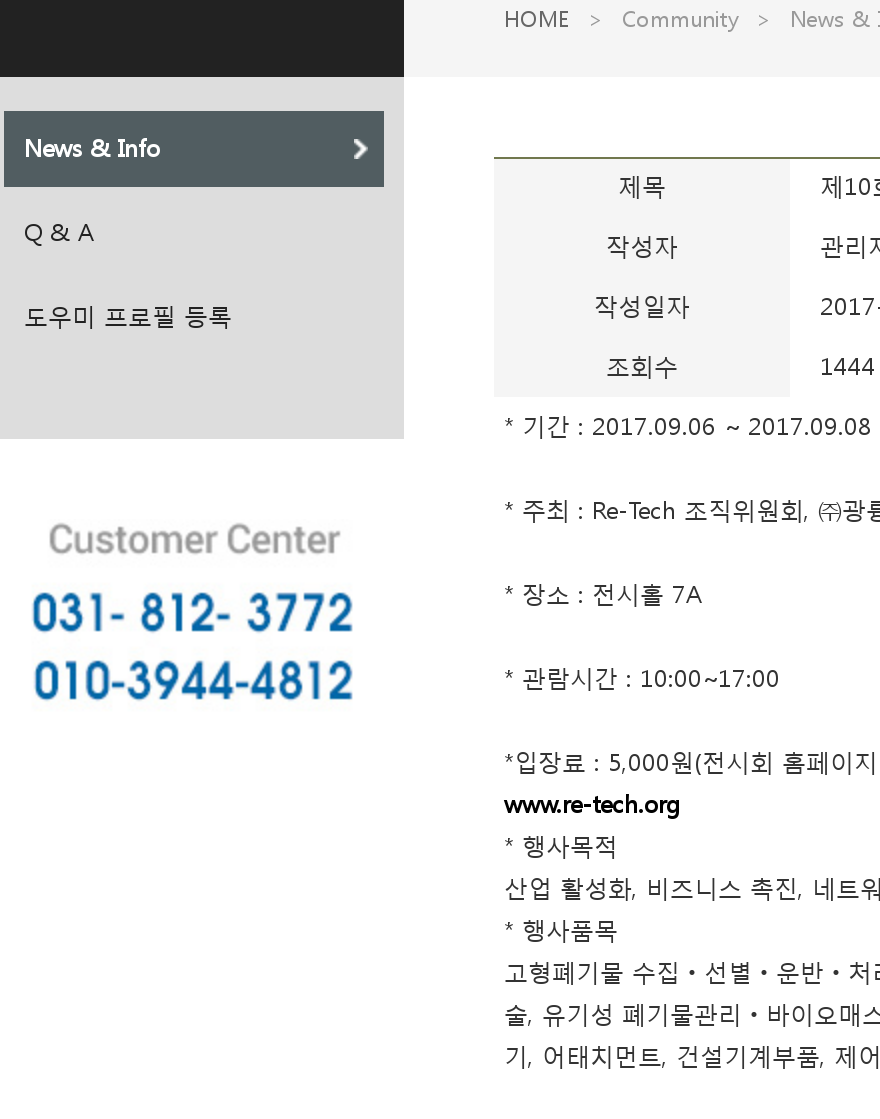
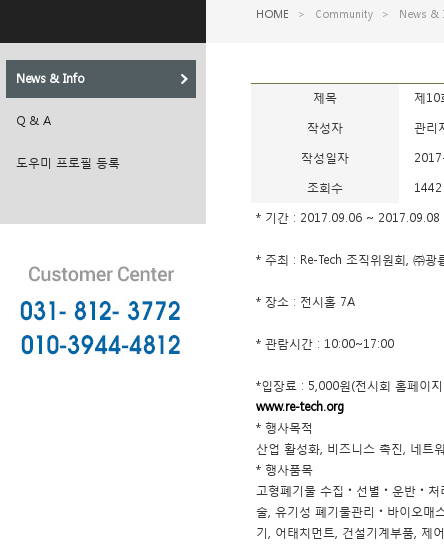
- 1444
+ 1442
